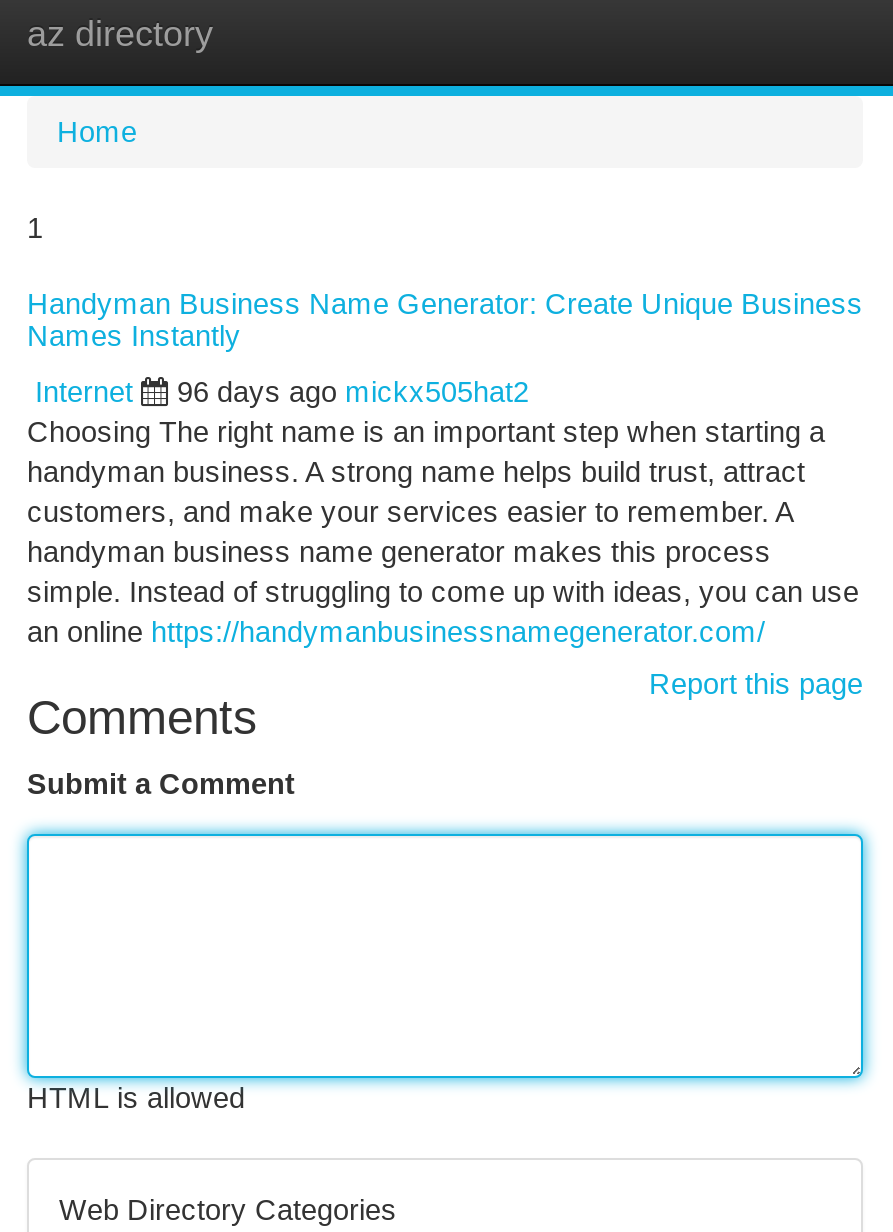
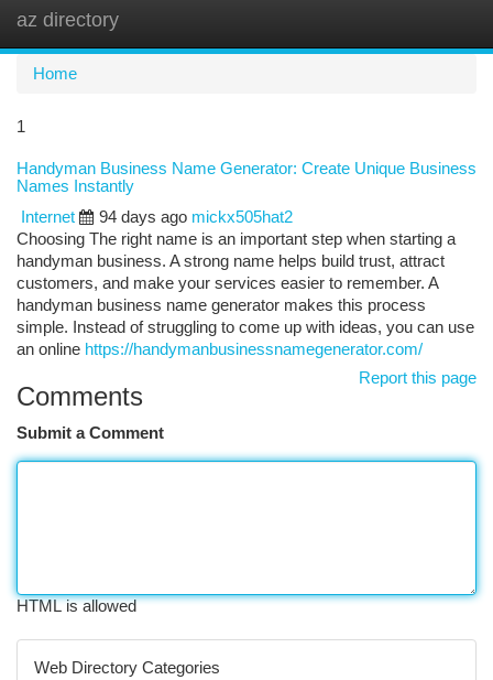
- 96 days ago mickx505hat2
+ 94 days ago mickx505hat2
